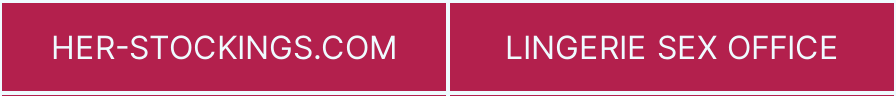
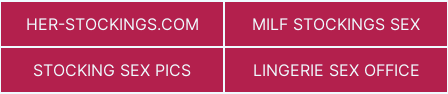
+ MILF STOCKINGS SEX
+ STOCKING SEX PICS
